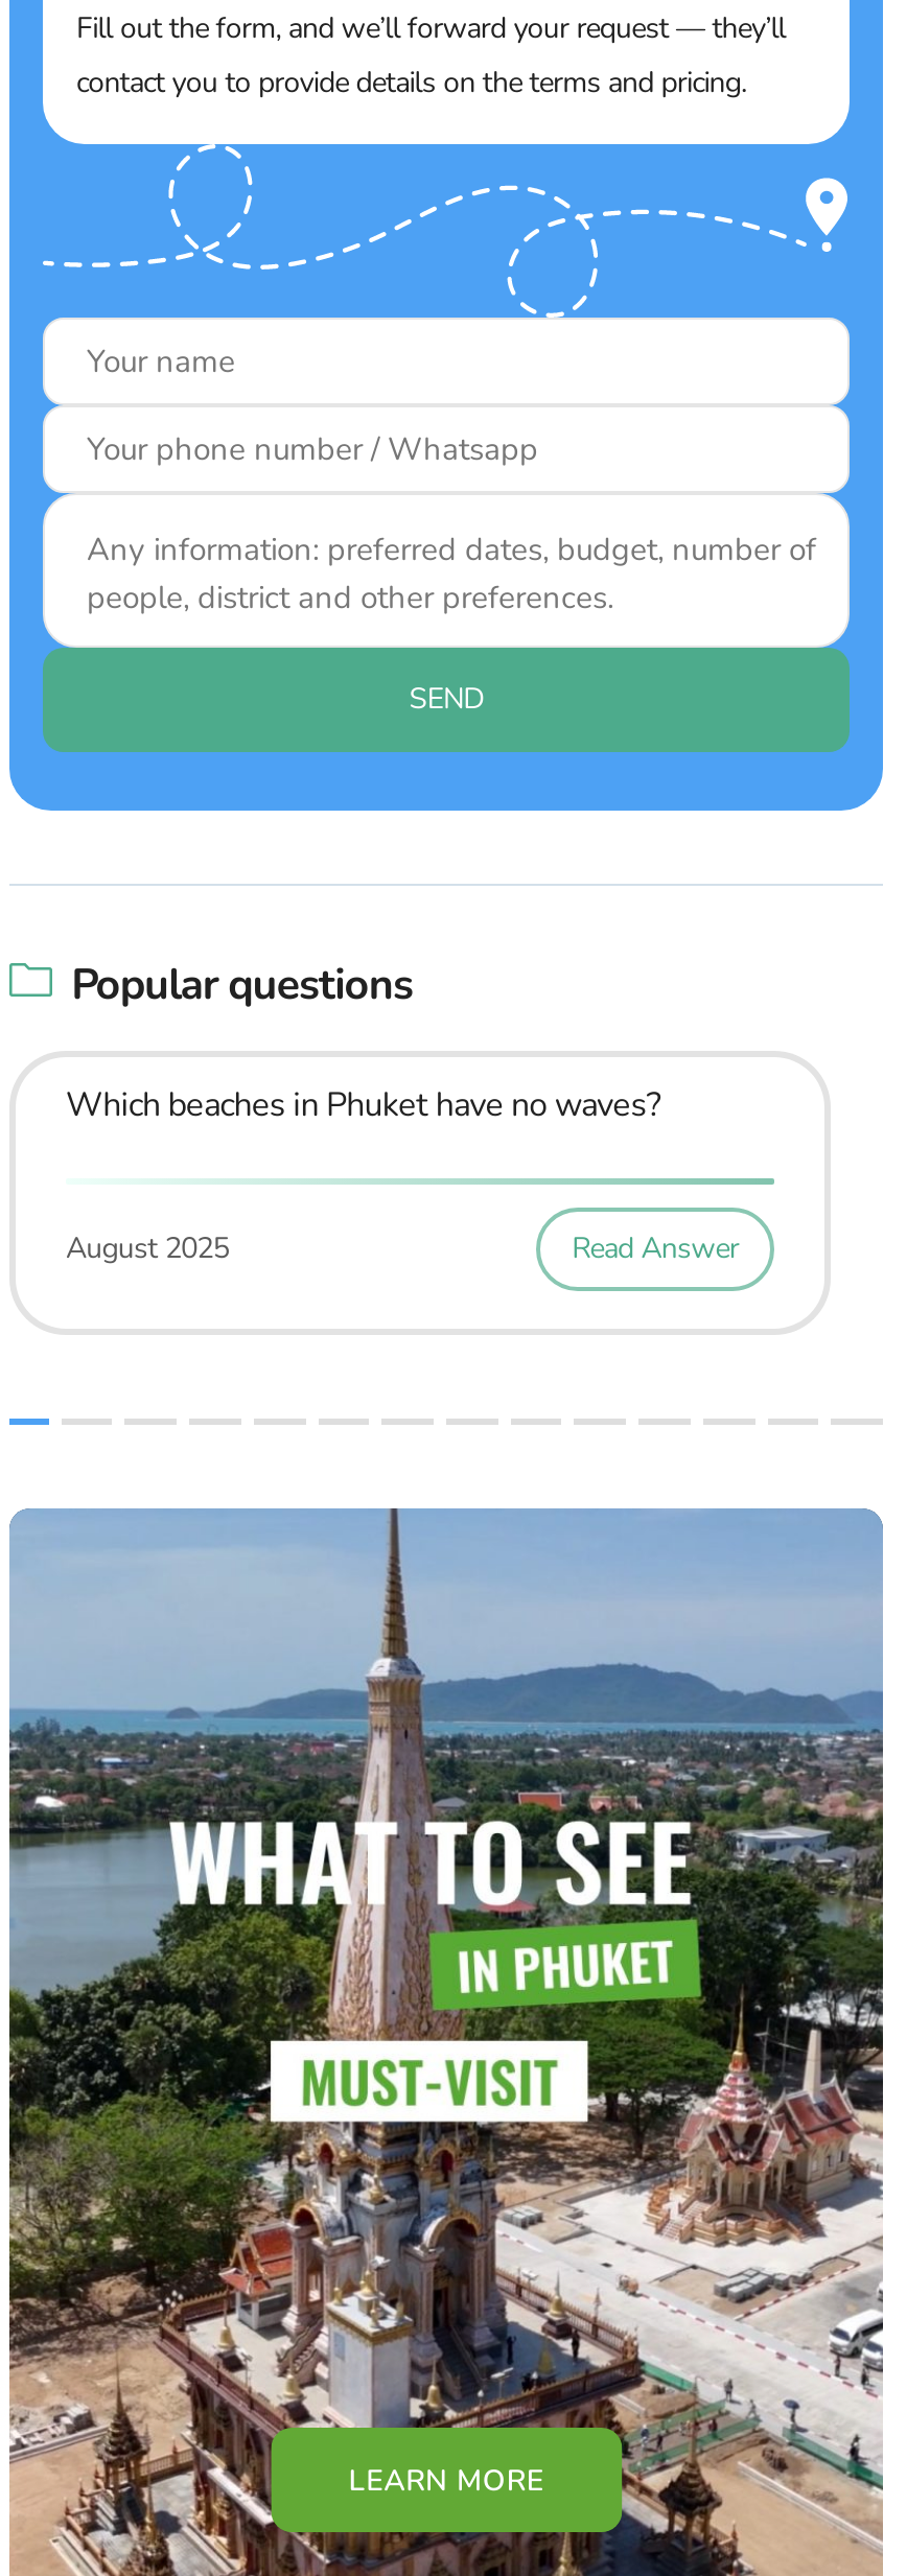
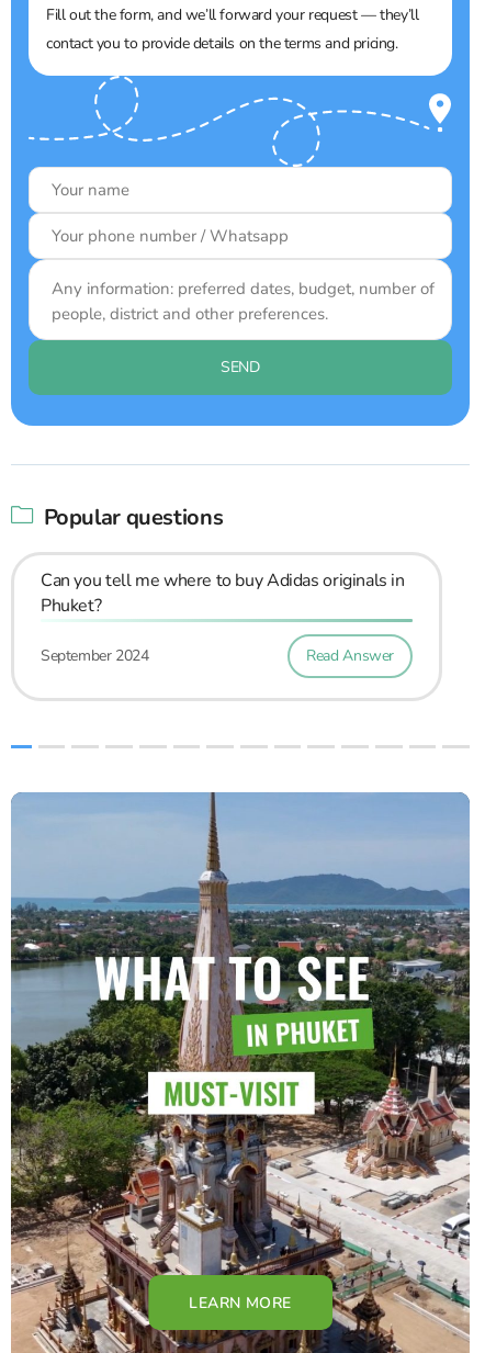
- Which beaches in Phuket have no waves?
+ Can you tell me where to buy Adidas originals in
+ Phuket?

- August 2025
+ September 2024
